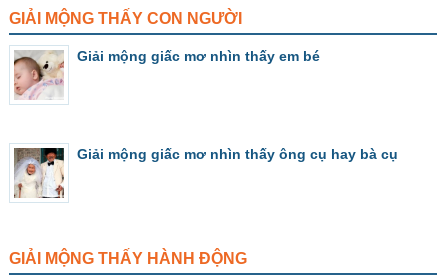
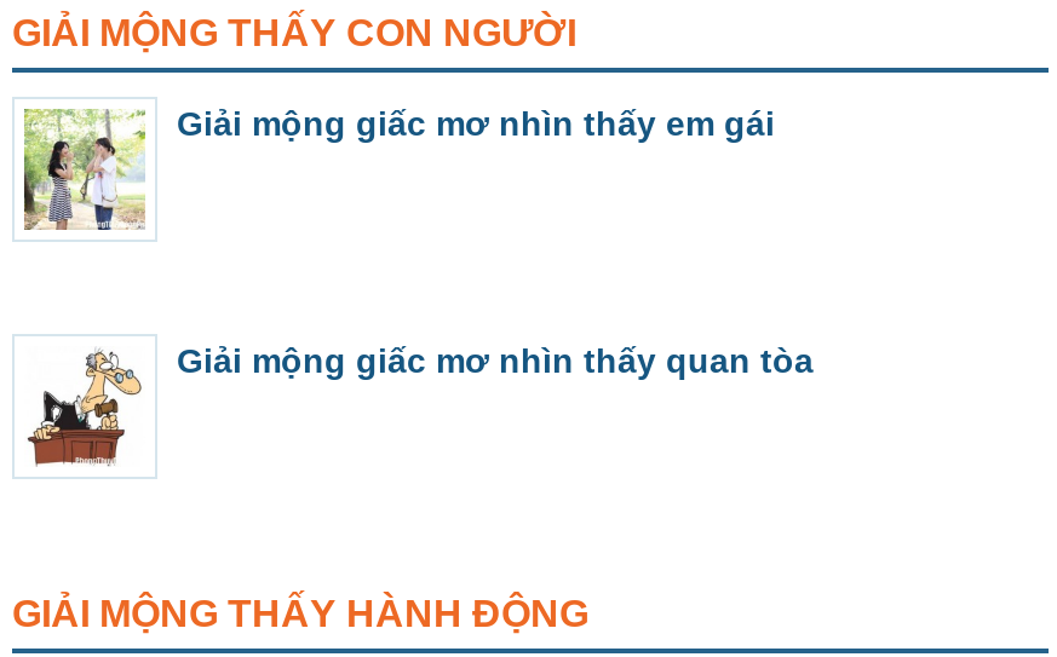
- [image]
- Giải mộng giấc mơ nhìn thấy em bé
+ [image]
+ Giải mộng giấc mơ nhìn thấy em gái

- [image]
- Giải mộng giấc mơ nhìn thấy ông cụ hay bà cụ
+ [image]
+ Giải mộng giấc mơ nhìn thấy quan tòa
